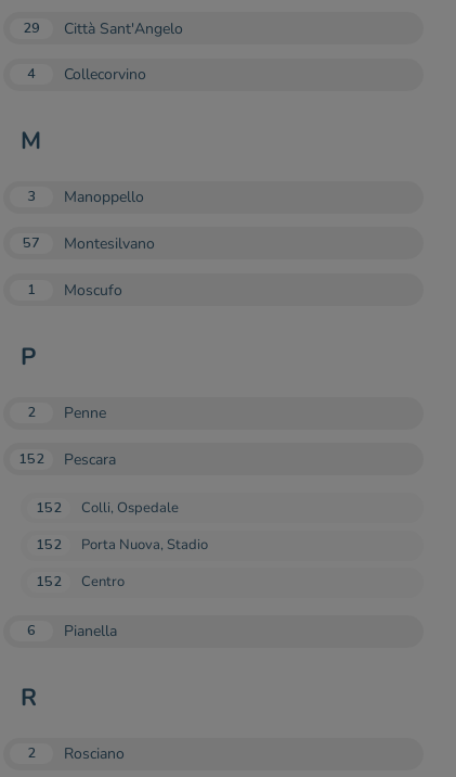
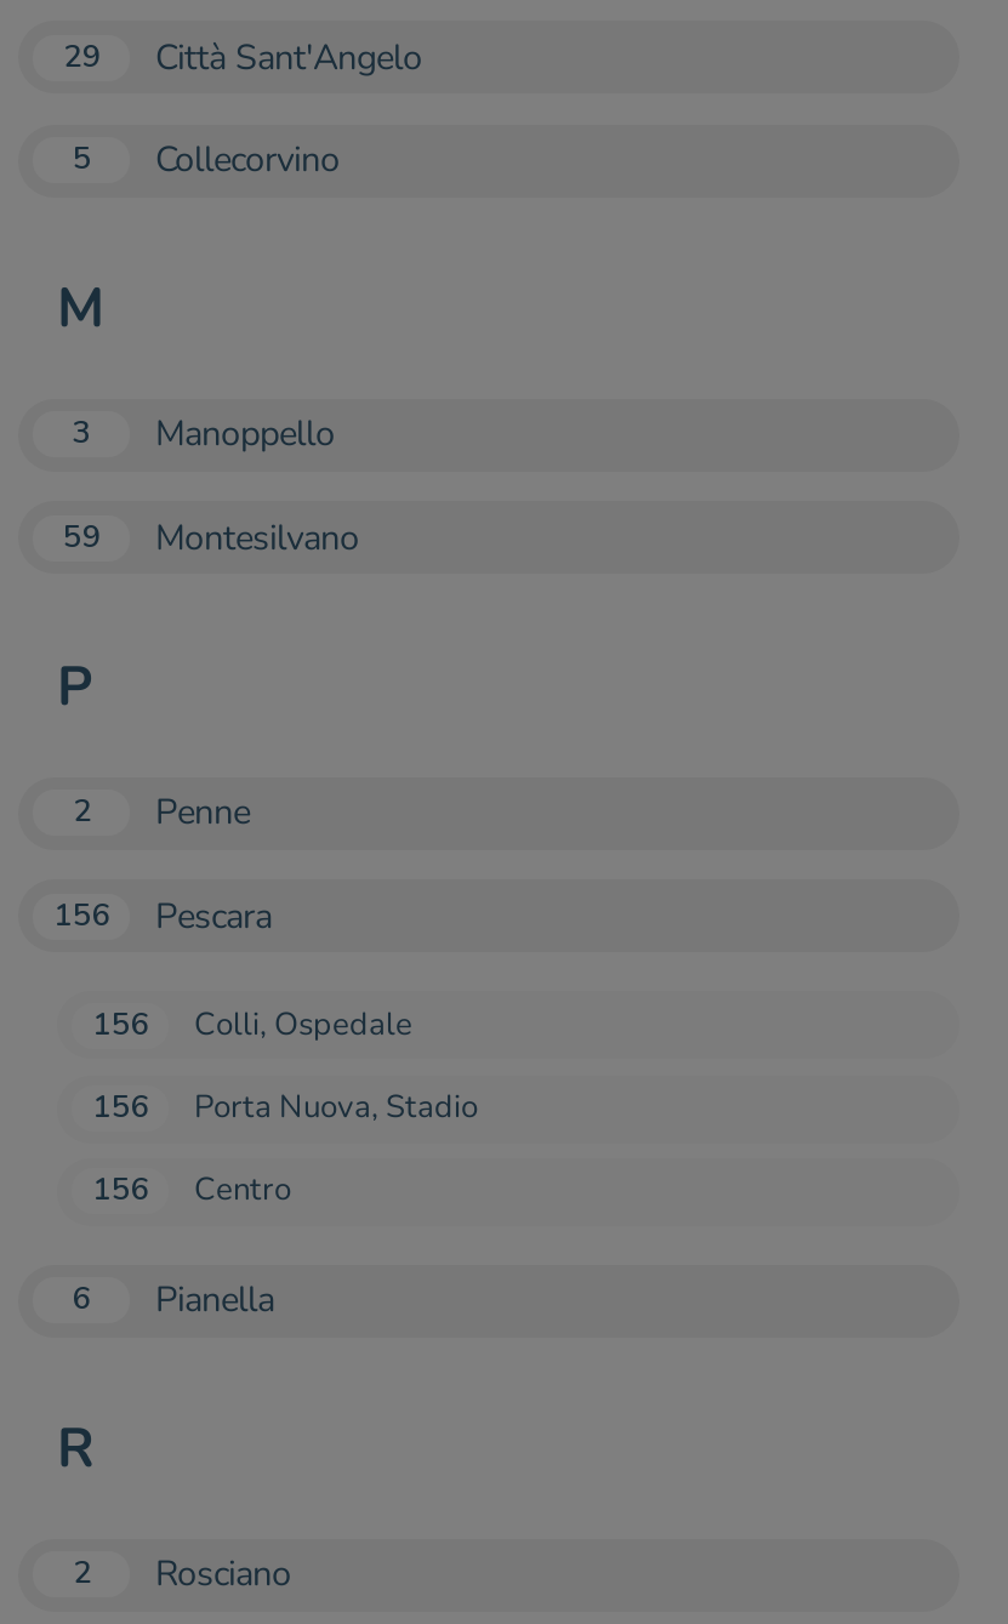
- 4 Collecorvino
+ 5 Collecorvino

- 57 Montesilvano
+ 59 Montesilvano

- 1
- Moscufo

- 152 Pescara
+ 156 Pescara

- 152 Colli, Ospedale
+ 156 Colli, Ospedale

- 152 Porta Nuova, Stadio
+ 156 Porta Nuova, Stadio

- 152 Centro
+ 156 Centro
